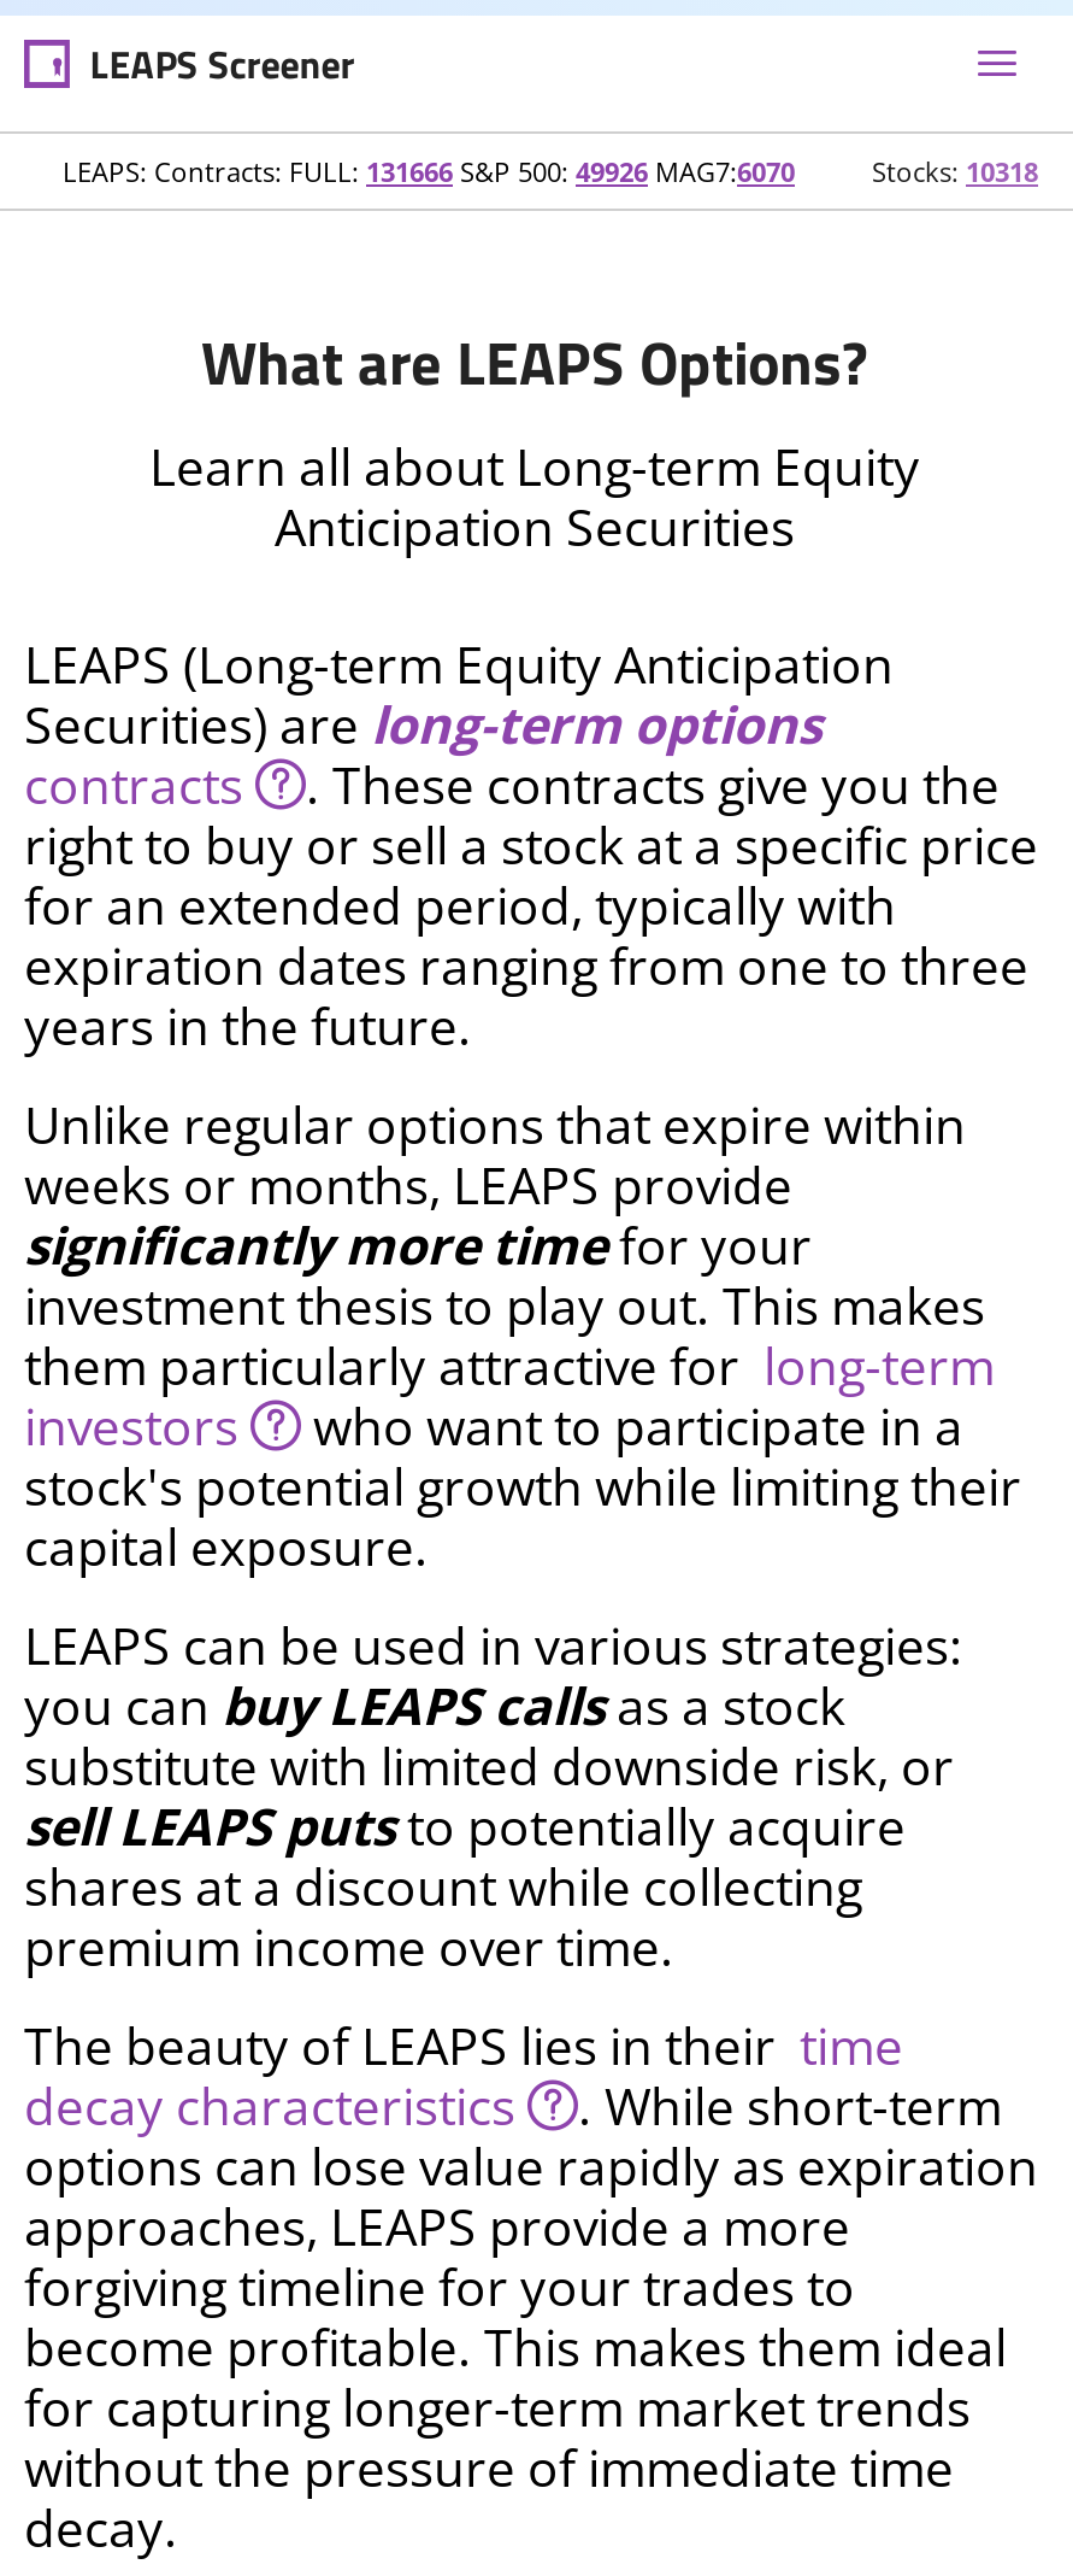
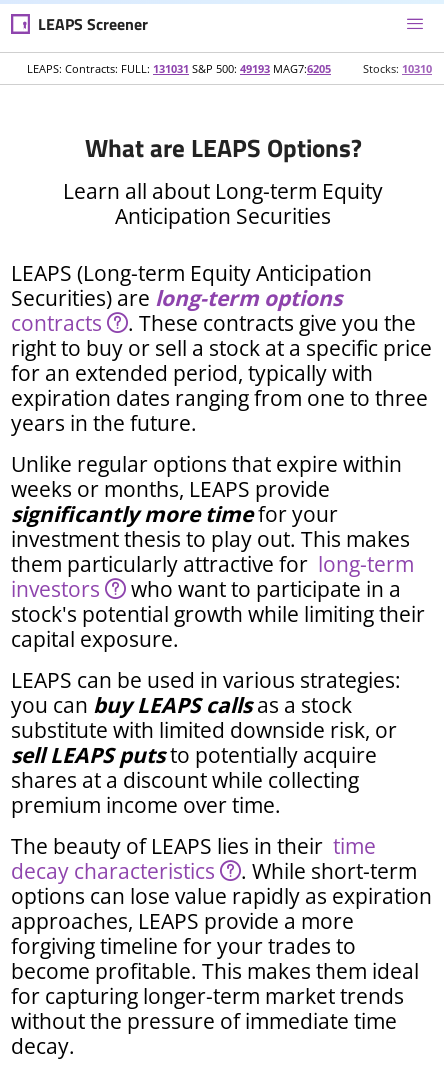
- LEAPS: Contracts: FULL: 131666 S&P 500: 49926 MAG7:6070
+ LEAPS: Contracts: FULL: 131031 S&P 500: 49193 MAG7:6205

- Stocks: 10318
+ Stocks: 10310
